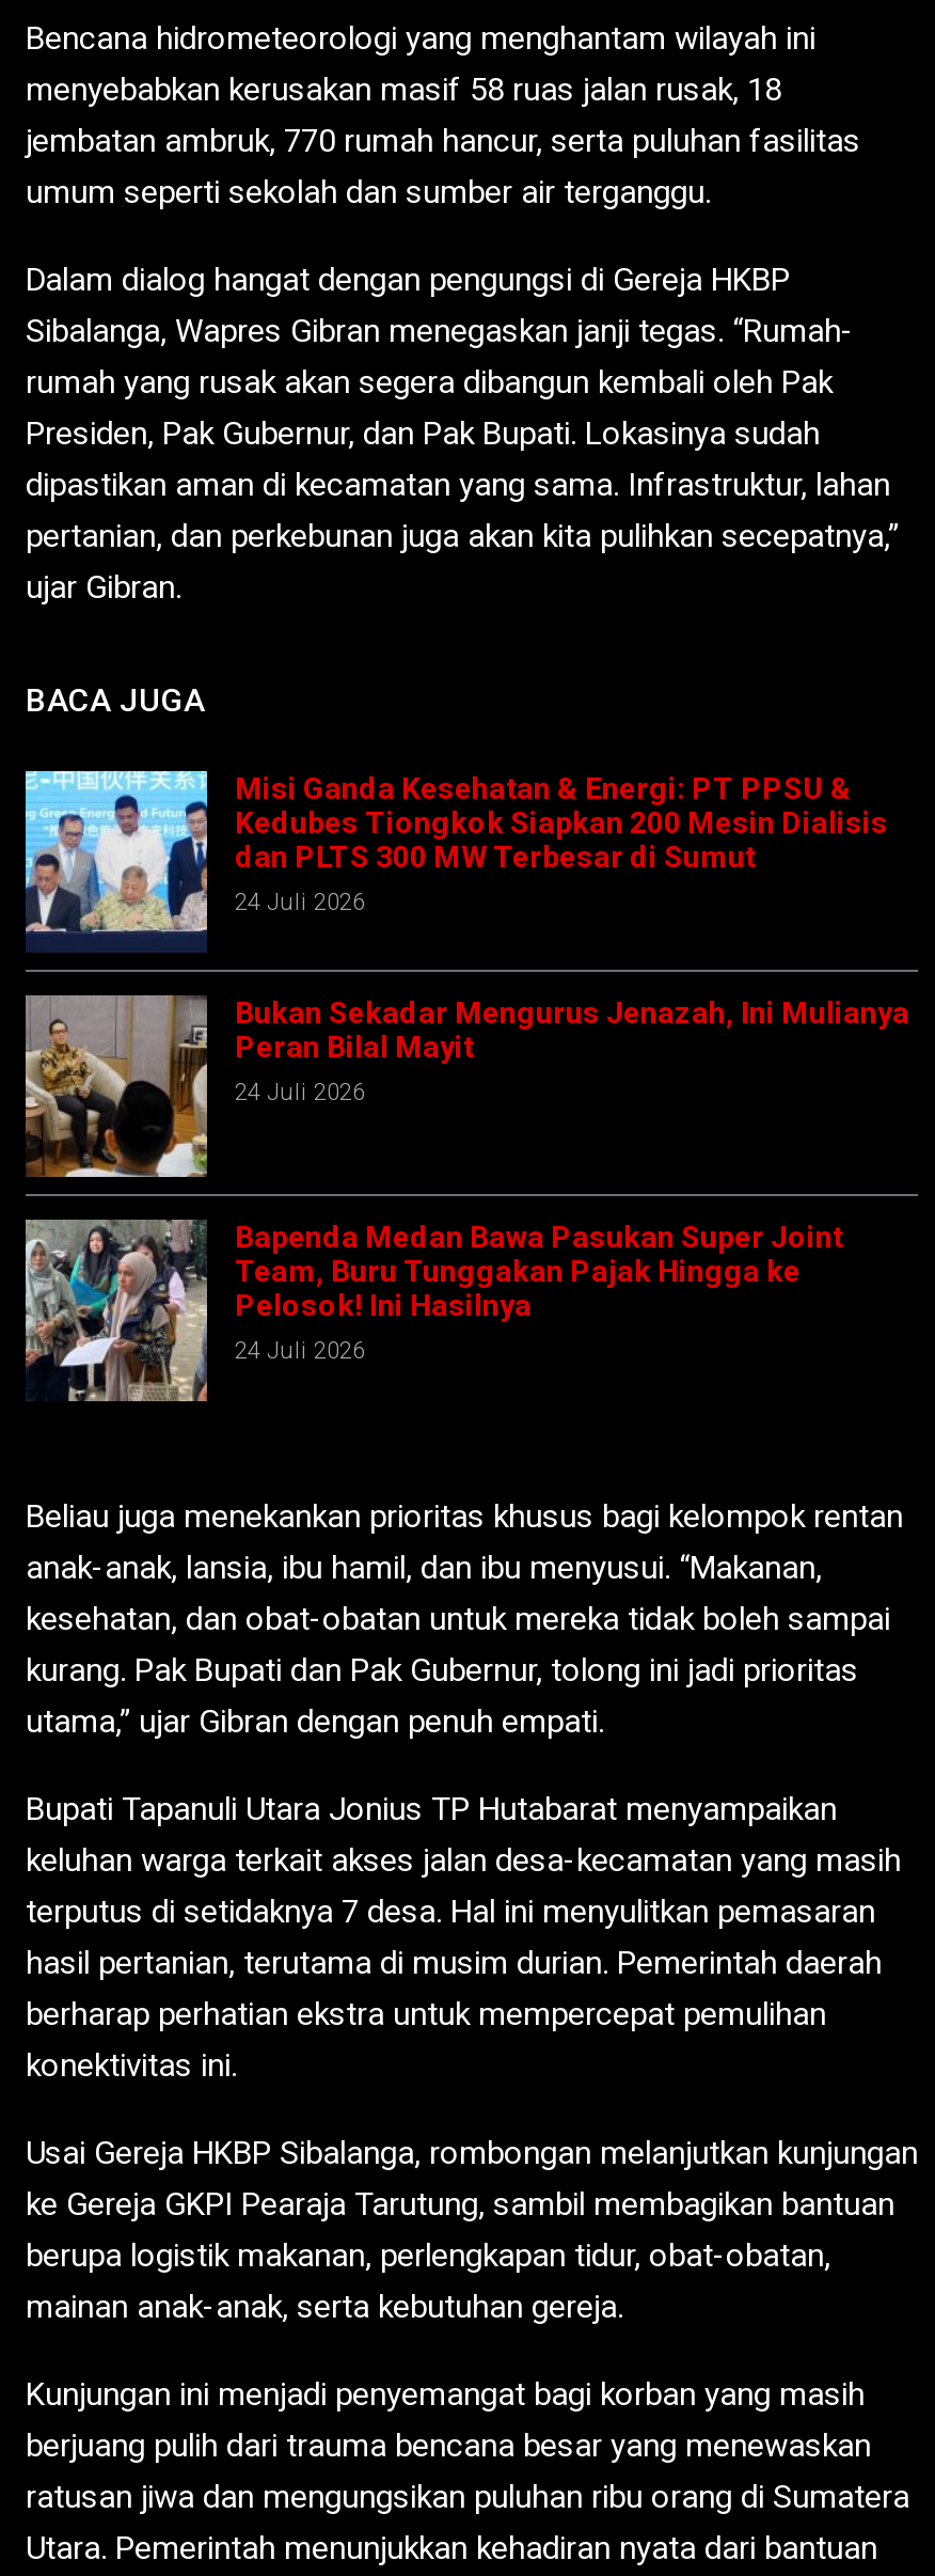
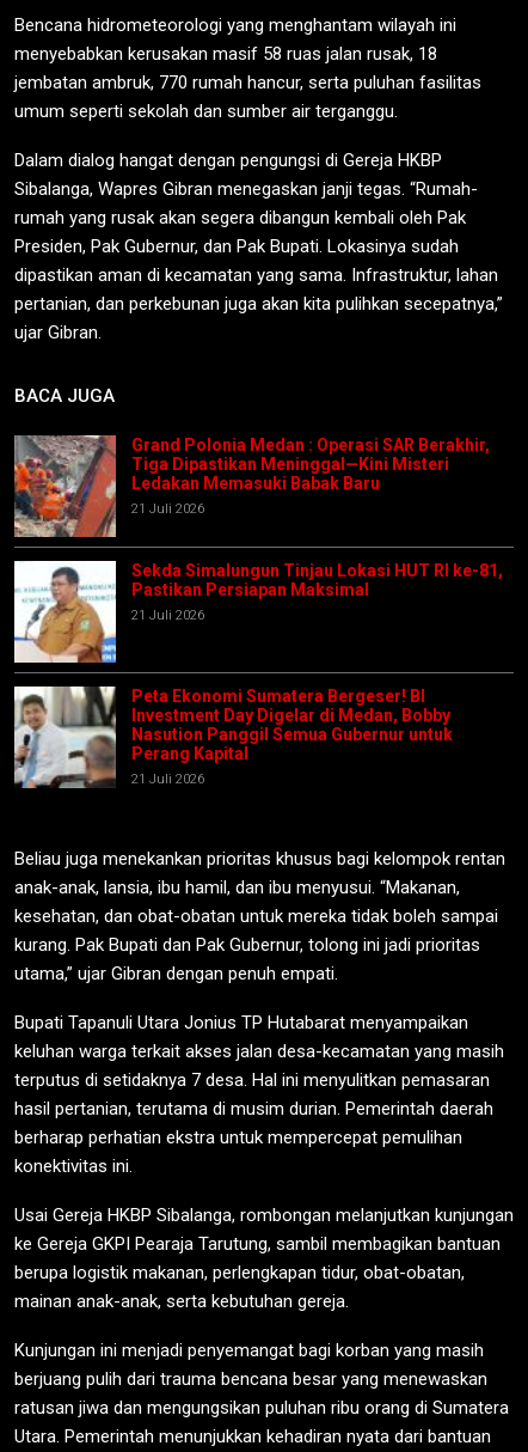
- [image]
- Misi Ganda Kesehatan & Energi: PT PPSU &
- Kedubes Tiongkok Siapkan 200 Mesin Dialisis
- dan PLTS 300 MW Terbesar di Sumut
- 24 Juli 2026
+ [image]
+ Grand Polonia Medan : Operasi SAR Berakhir,
+ Tiga Dipastikan Meninggal—Kini Misteri
+ Ledakan Memasuki Babak Baru
+ 21 Juli 2026

- [image]
- Bukan Sekadar Mengurus Jenazah, Ini Mulianya
- Peran Bilal Mayit
- 24 Juli 2026
+ [image]
+ Sekda Simalungun Tinjau Lokasi HUT RI ke-81,
+ Pastikan Persiapan Maksimal
+ 21 Juli 2026

- [image]
- Bapenda Medan Bawa Pasukan Super Joint
- Team, Buru Tunggakan Pajak Hingga ke
- Pelosok! Ini Hasilnya
- 24 Juli 2026
+ [image]
+ Peta Ekonomi Sumatera Bergeser! BI
+ Investment Day Digelar di Medan, Bobby
+ Nasution Panggil Semua Gubernur untuk
+ Perang Kapital
+ 21 Juli 2026
